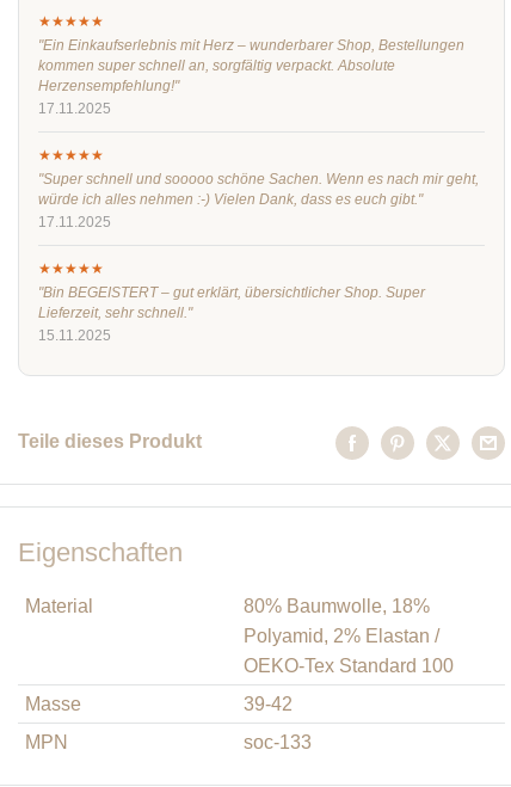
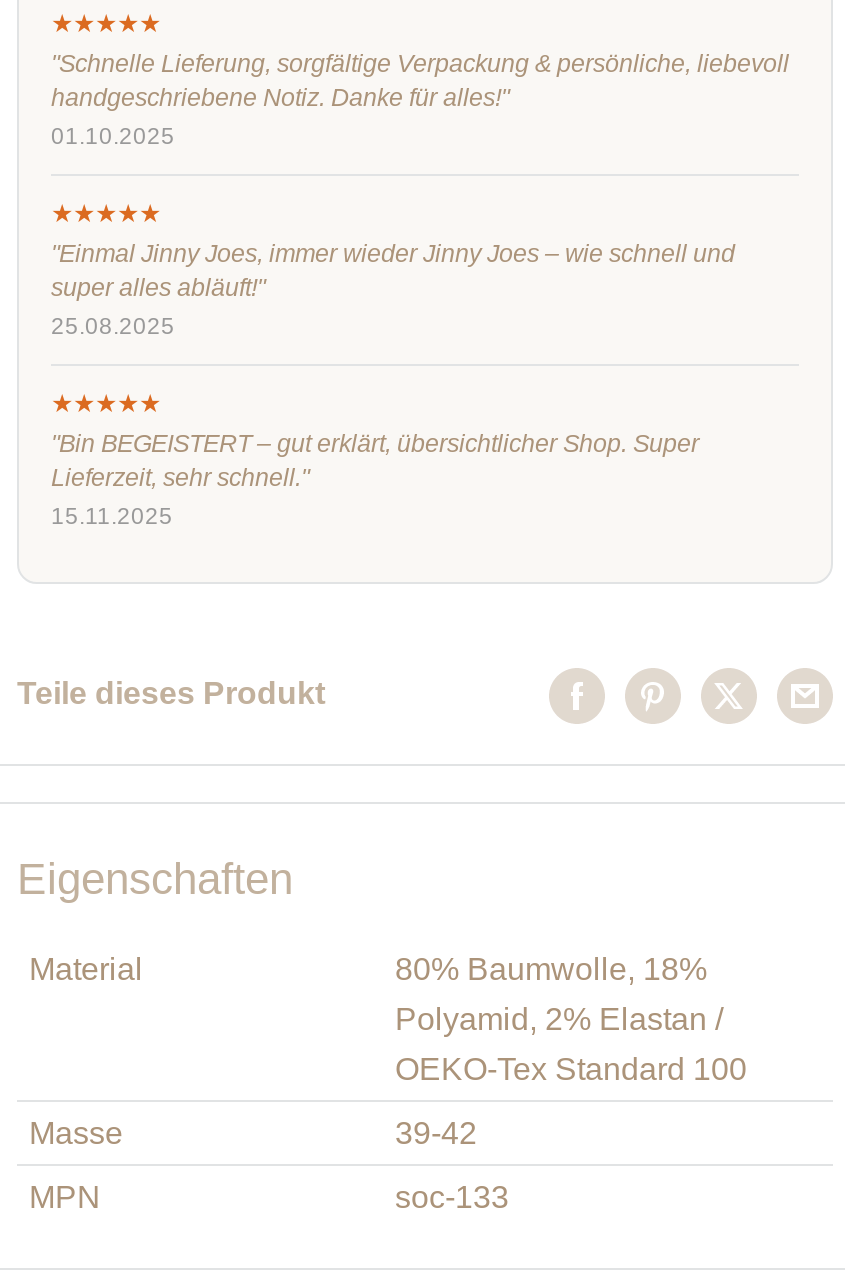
- "Ein Einkaufserlebnis mit Herz – wunderbarer Shop, Bestellungen
- kommen super schnell an, sorgfältig verpackt. Absolute
- Herzensempfehlung!"
- 17.11.2025
+ "Schnelle Lieferung, sorgfältige Verpackung & persönliche, liebevoll
+ handgeschriebene Notiz. Danke für alles!"
+ 01.10.2025

- "Super schnell und sooooo schöne Sachen. Wenn es nach mir geht,
- würde ich alles nehmen :-) Vielen Dank, dass es euch gibt."
- 17.11.2025
+ "Einmal Jinny Joes, immer wieder Jinny Joes – wie schnell und
+ super alles abläuft!"
+ 25.08.2025
